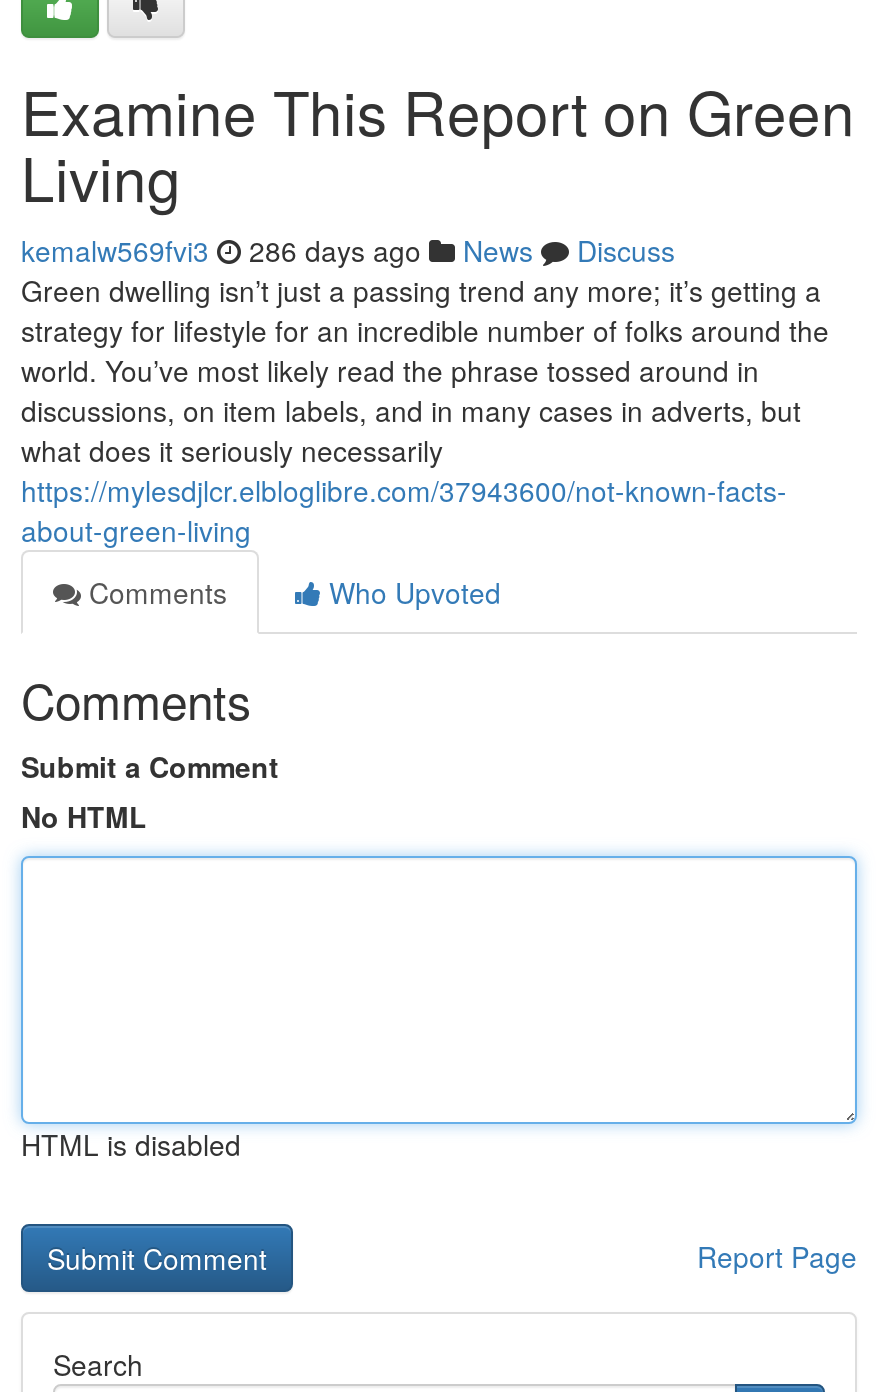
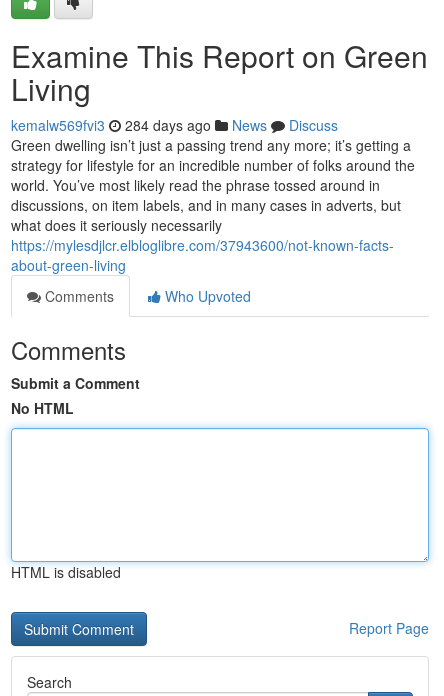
- kemalw569fvi3 286 days ago News Discuss
+ kemalw569fvi3 284 days ago News Discuss
